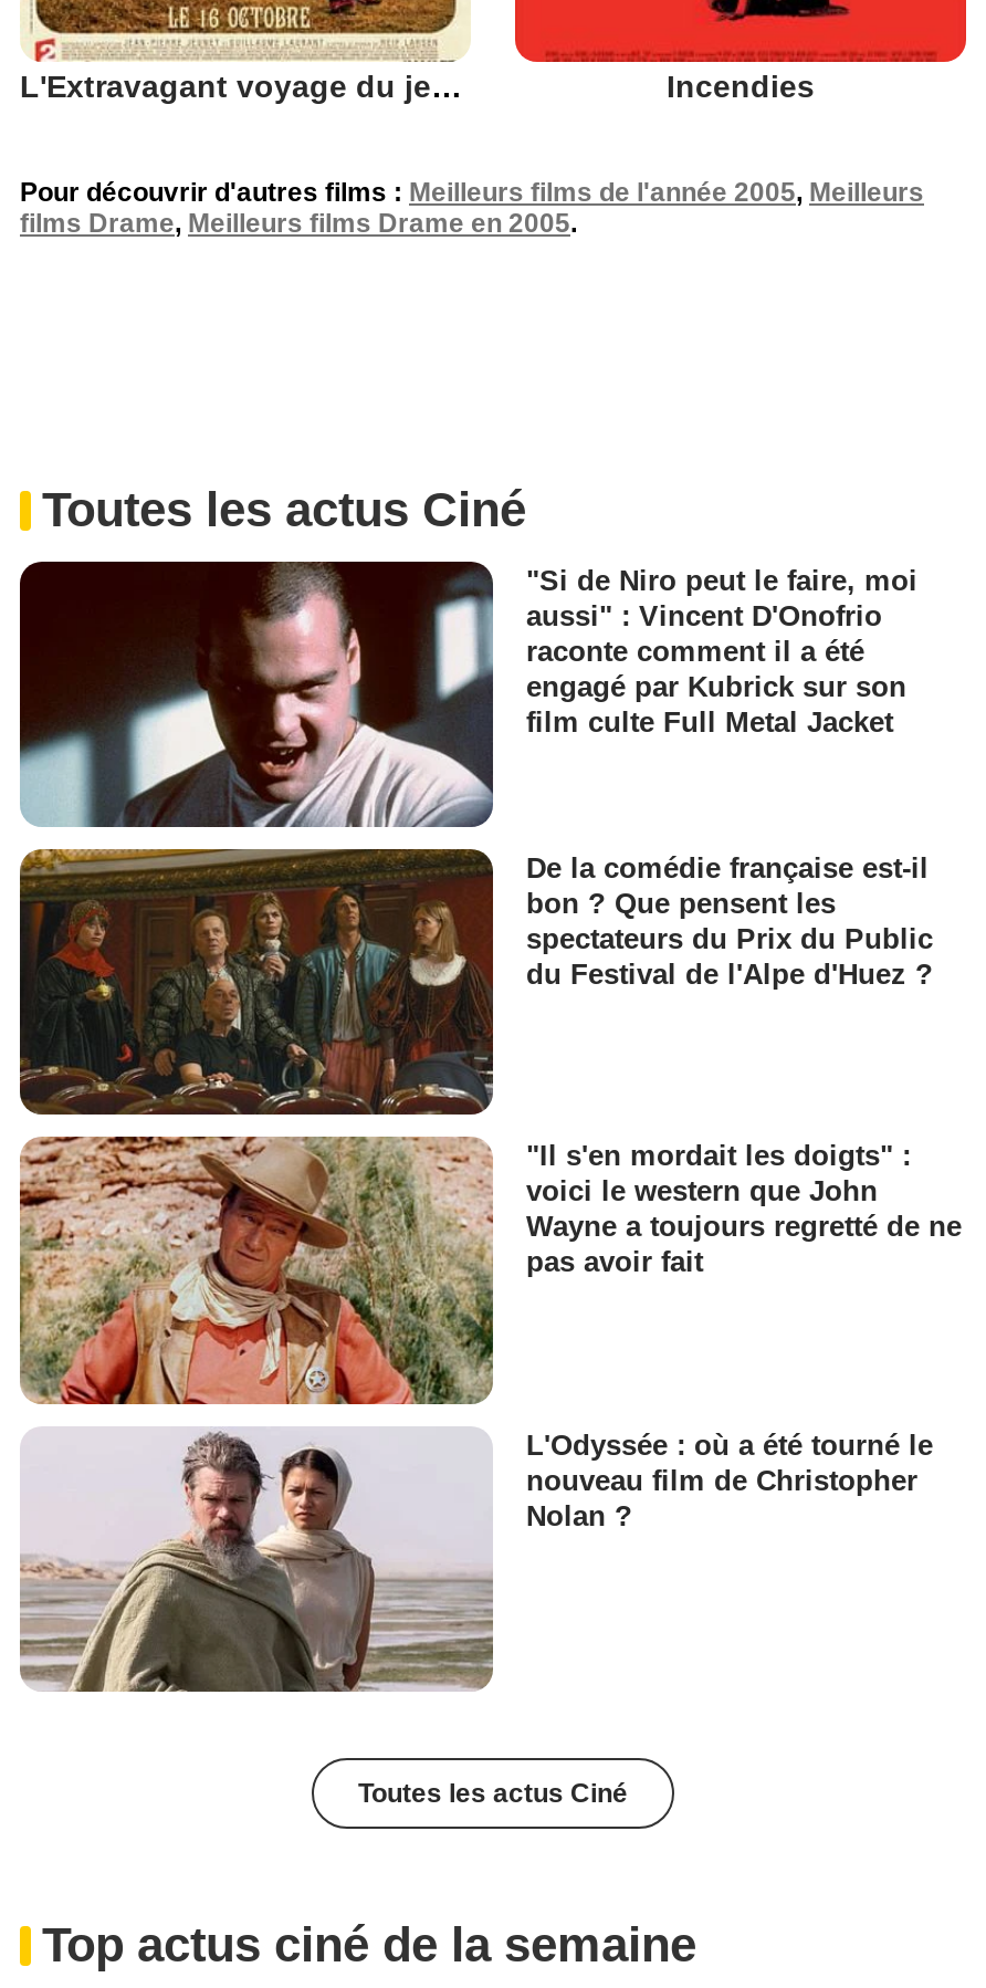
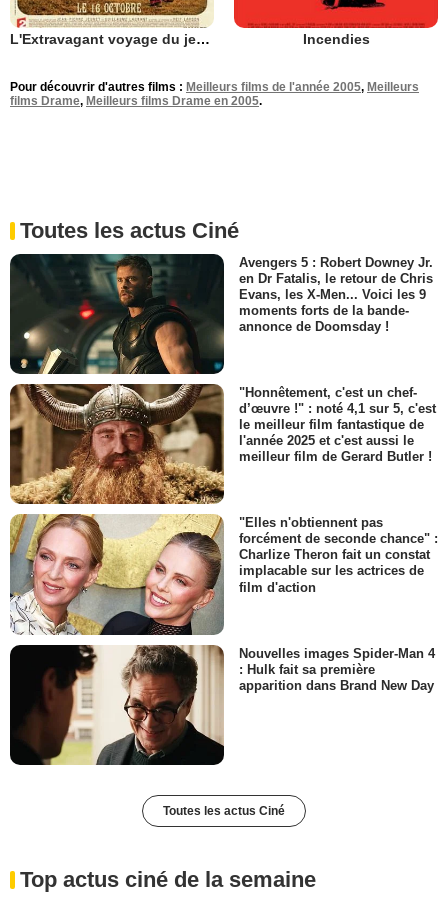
- [image]
- "Si de Niro peut le faire, moi
- aussi" : Vincent D'Onofrio
- raconte comment il a été
- engagé par Kubrick sur son
- film culte Full Metal Jacket
+ [image]
+ Avengers 5 : Robert Downey Jr.
+ en Dr Fatalis, le retour de Chris
+ Evans, les X-Men... Voici les 9
+ moments forts de la bande-
+ annonce de Doomsday !

- [image]
- De la comédie française est-il
- bon ? Que pensent les
- spectateurs du Prix du Public
- du Festival de l'Alpe d'Huez ?
+ [image]
+ "Honnêtement, c'est un chef-
+ d’œuvre !" : noté 4,1 sur 5, c'est
+ le meilleur film fantastique de
+ l'année 2025 et c'est aussi le
+ meilleur film de Gerard Butler !

- [image]
- "Il s'en mordait les doigts" :
- voici le western que John
- Wayne a toujours regretté de ne
- pas avoir fait
+ [image]
+ "Elles n'obtiennent pas
+ forcément de seconde chance" :
+ Charlize Theron fait un constat
+ implacable sur les actrices de
+ film d'action

- [image]
- L'Odyssée : où a été tourné le
- nouveau film de Christopher
- Nolan ?
+ [image]
+ Nouvelles images Spider-Man 4
+ : Hulk fait sa première
+ apparition dans Brand New Day
